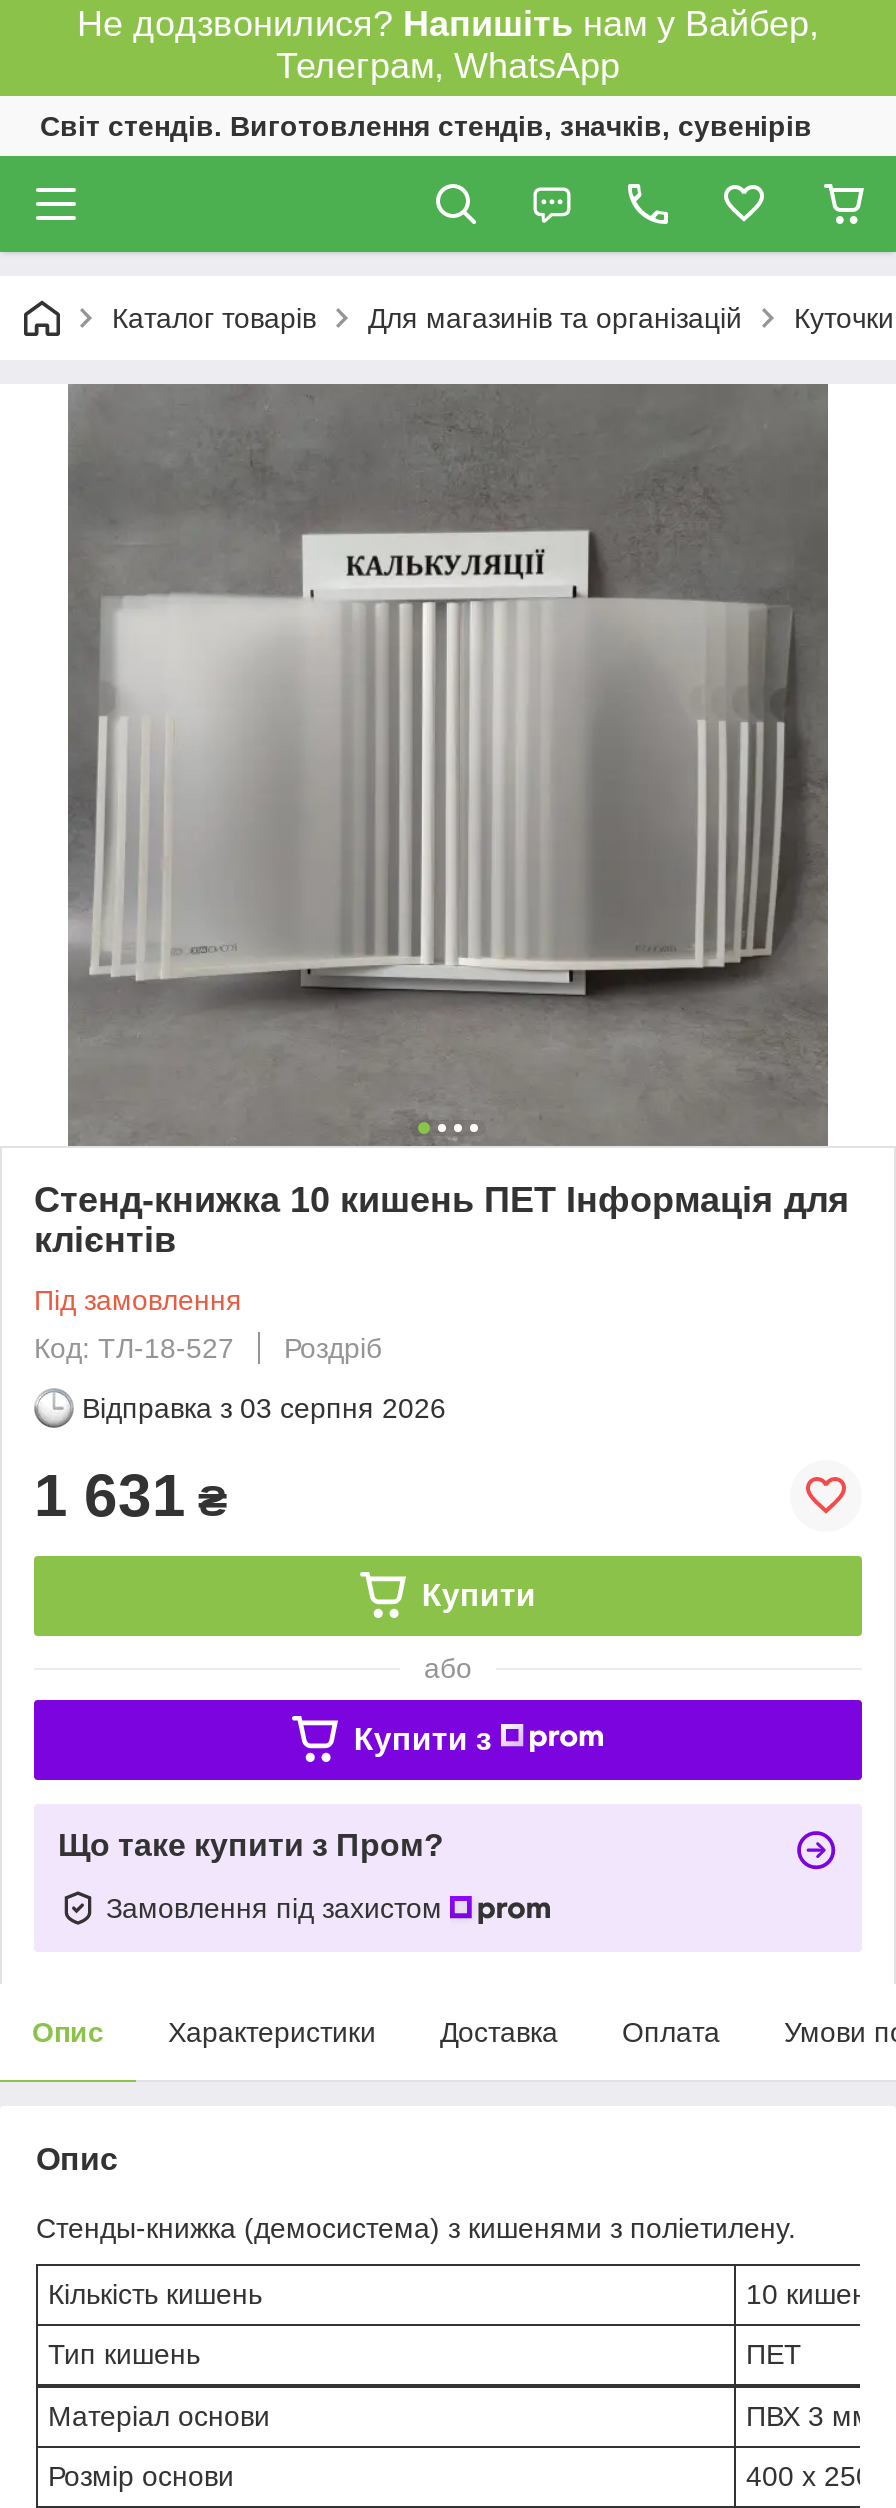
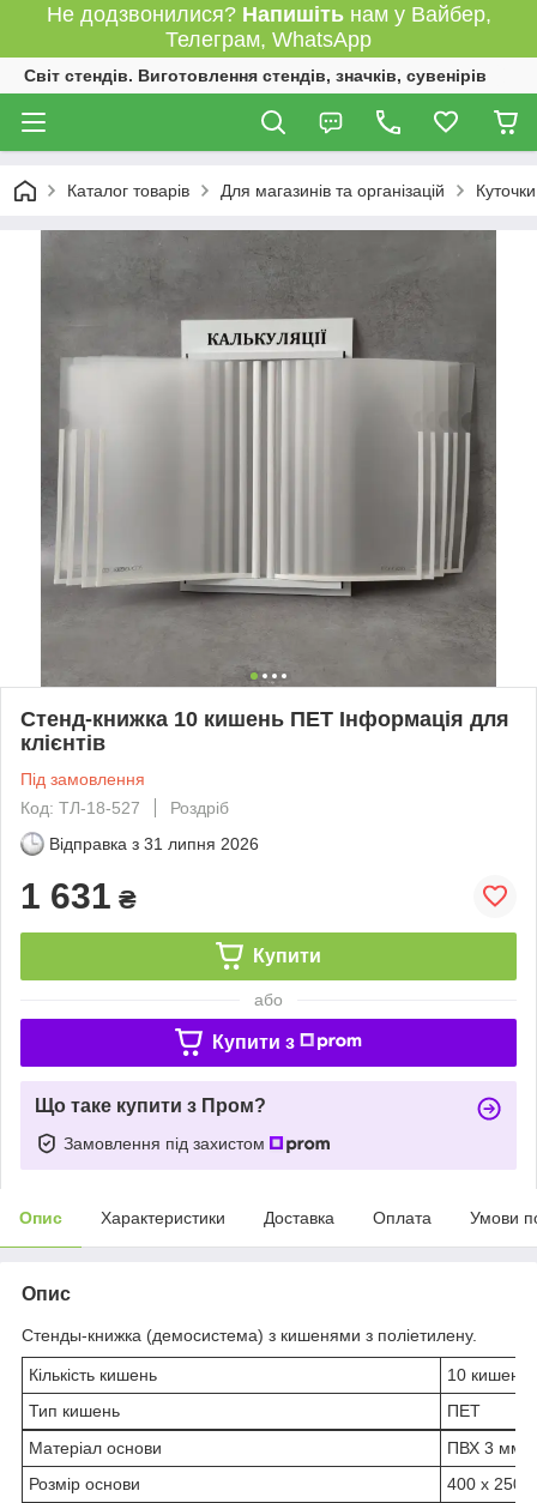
- Відправка з 03 серпня 2026
+ Відправка з 31 липня 2026
